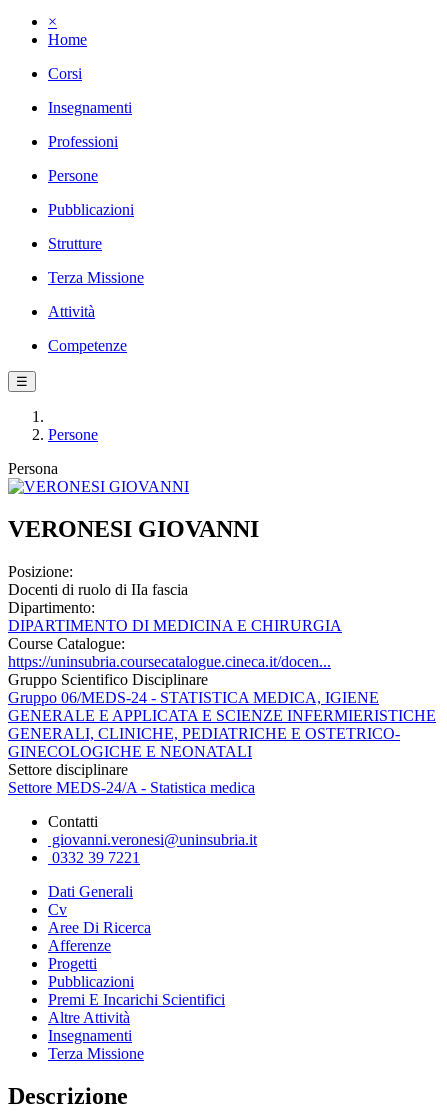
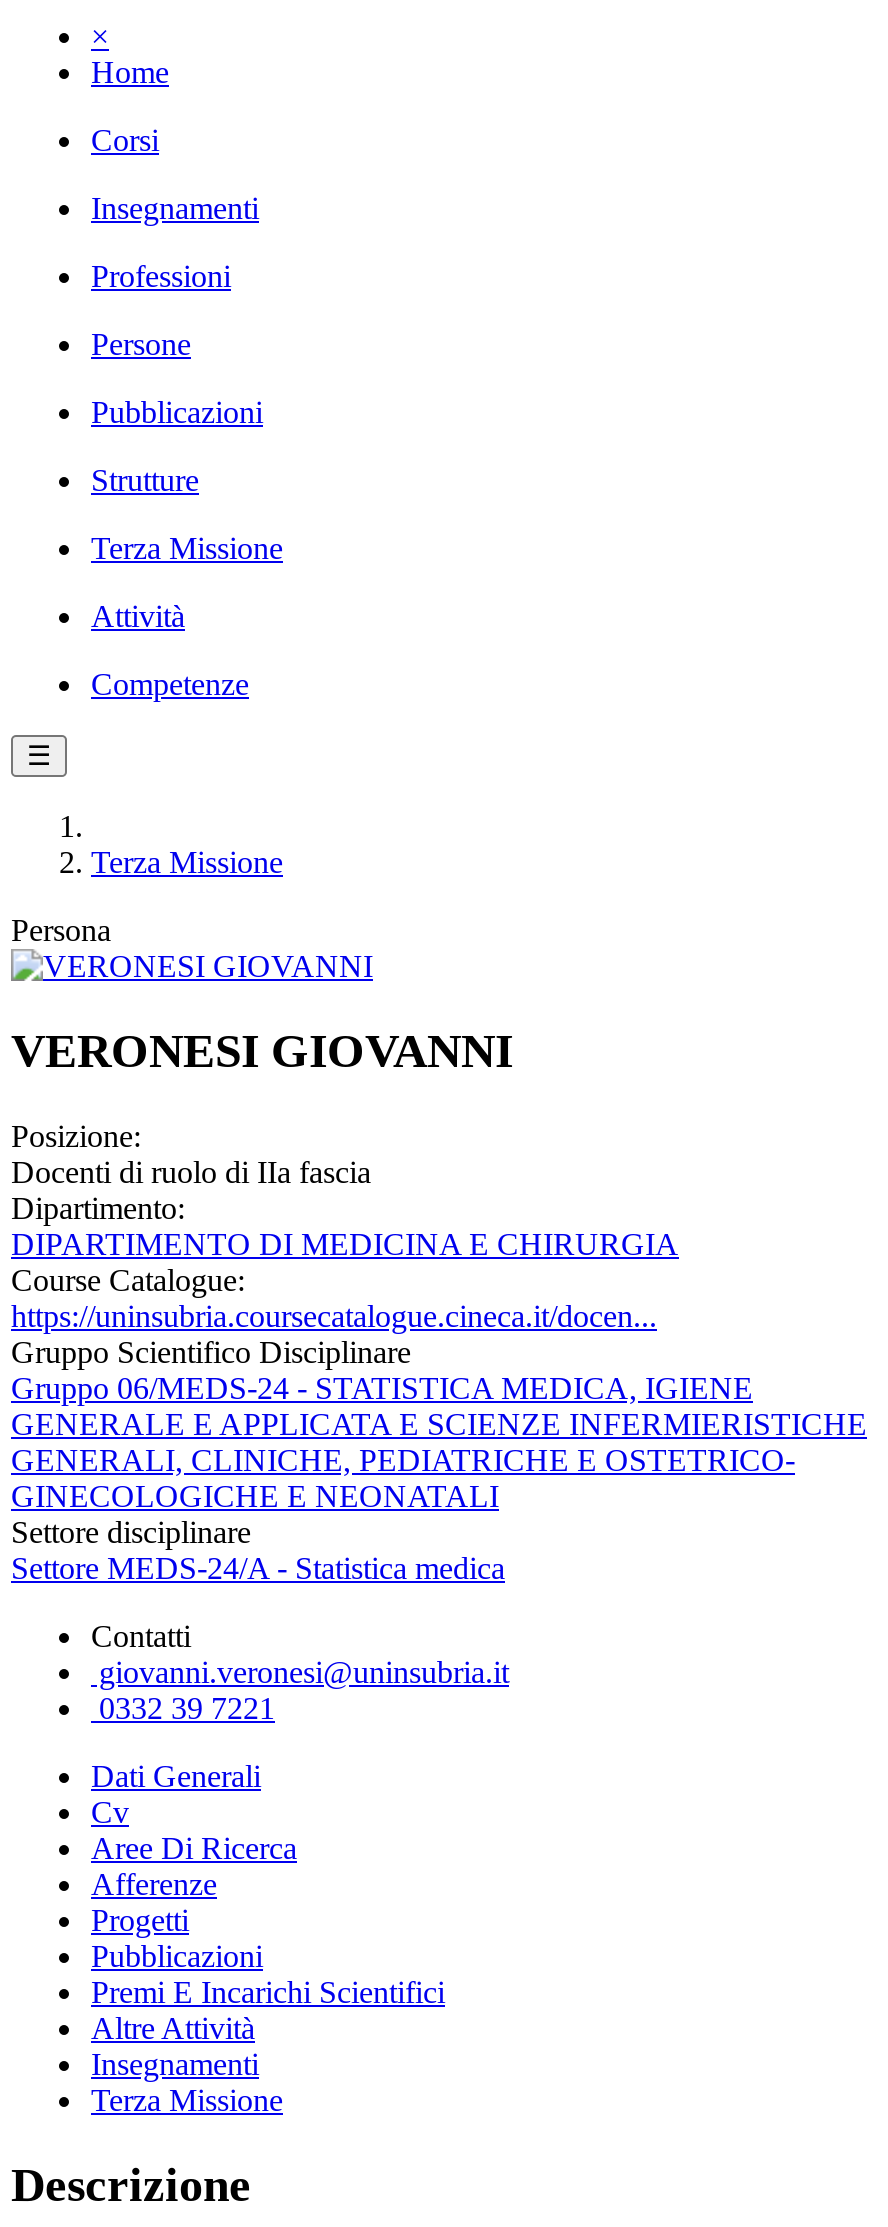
- Persone
+ Terza Missione
